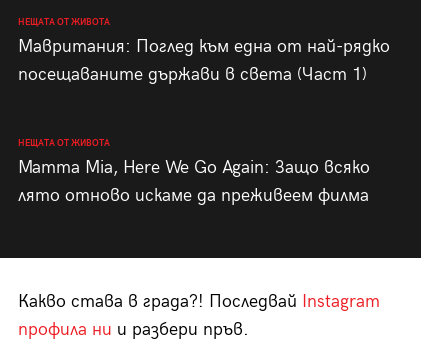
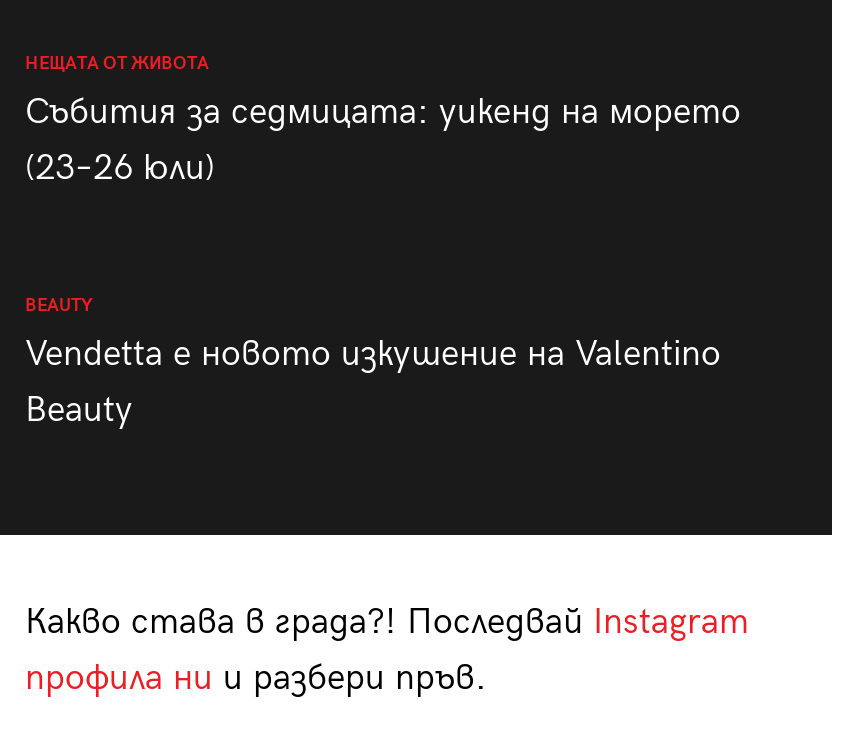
- Мавритания: Поглед към една от най-рядко
- посещаваните държави в света (Част 1)
+ Събития за седмицата: уикенд на морето
+ (23–26 юли)

- НЕЩАТА ОТ ЖИВОТА
- Mamma Mia, Here We Go Again: Защо всяко
- лято отново искаме да преживеем филма
+ BEAUTY
+ Vendetta е новото изкушение на Valentino
+ Beauty
